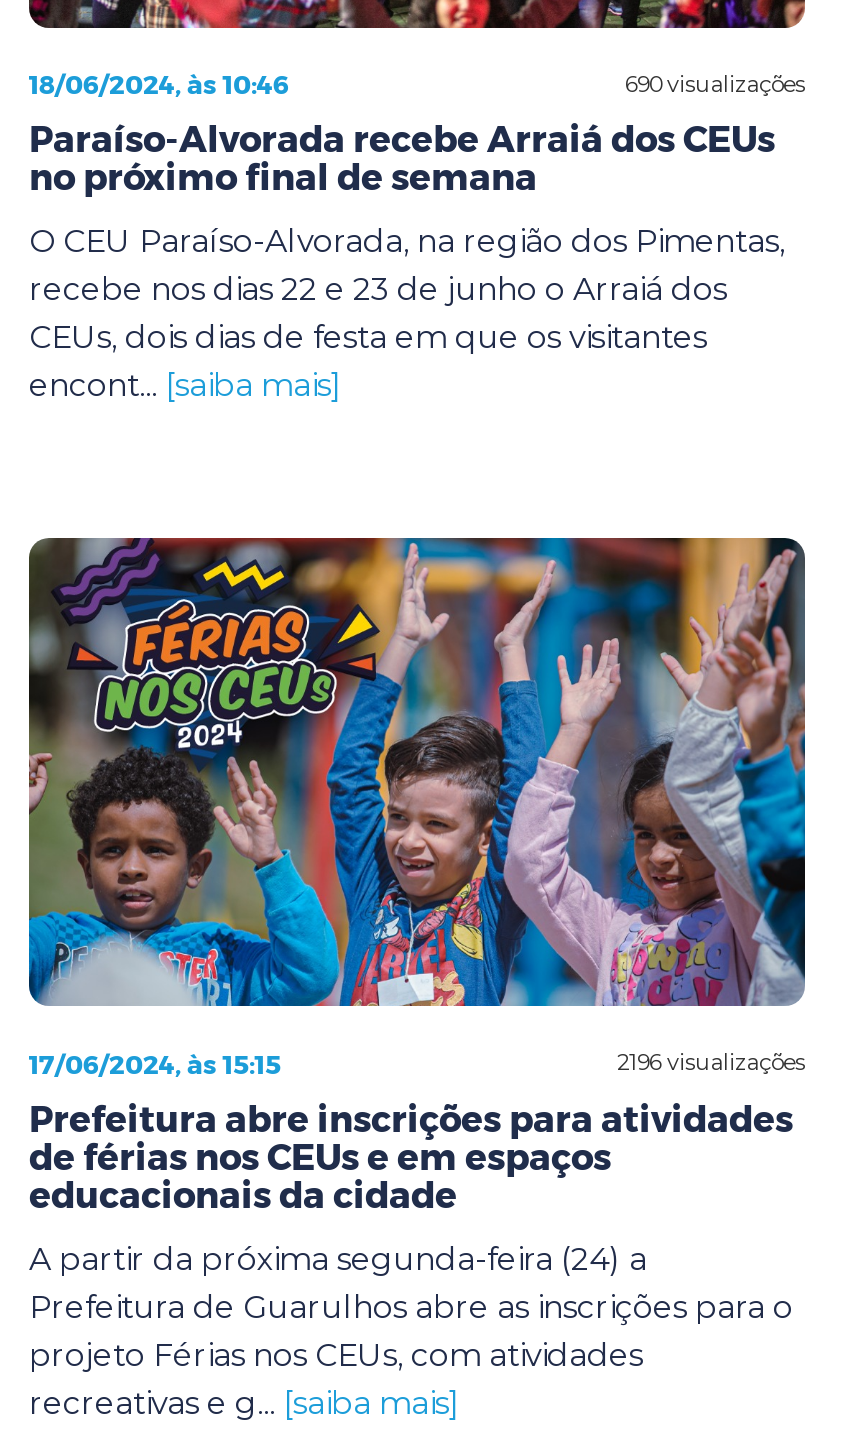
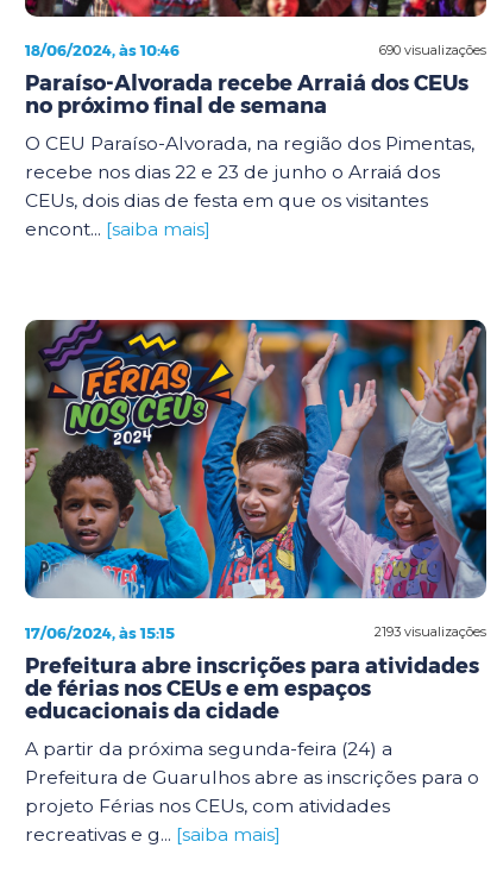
- 2196 visualizações
+ 2193 visualizações
